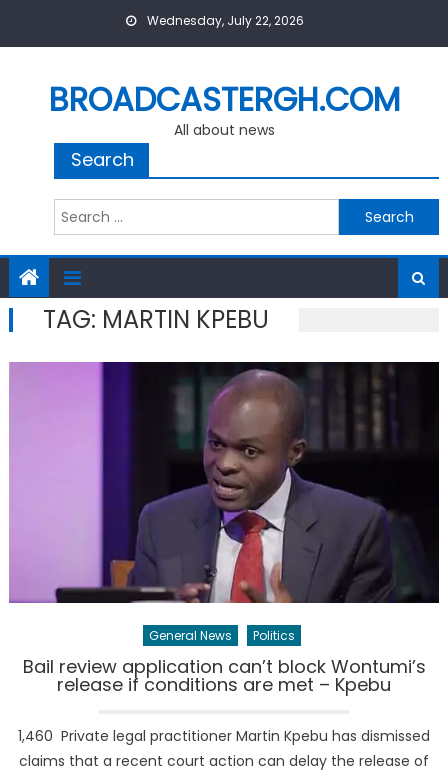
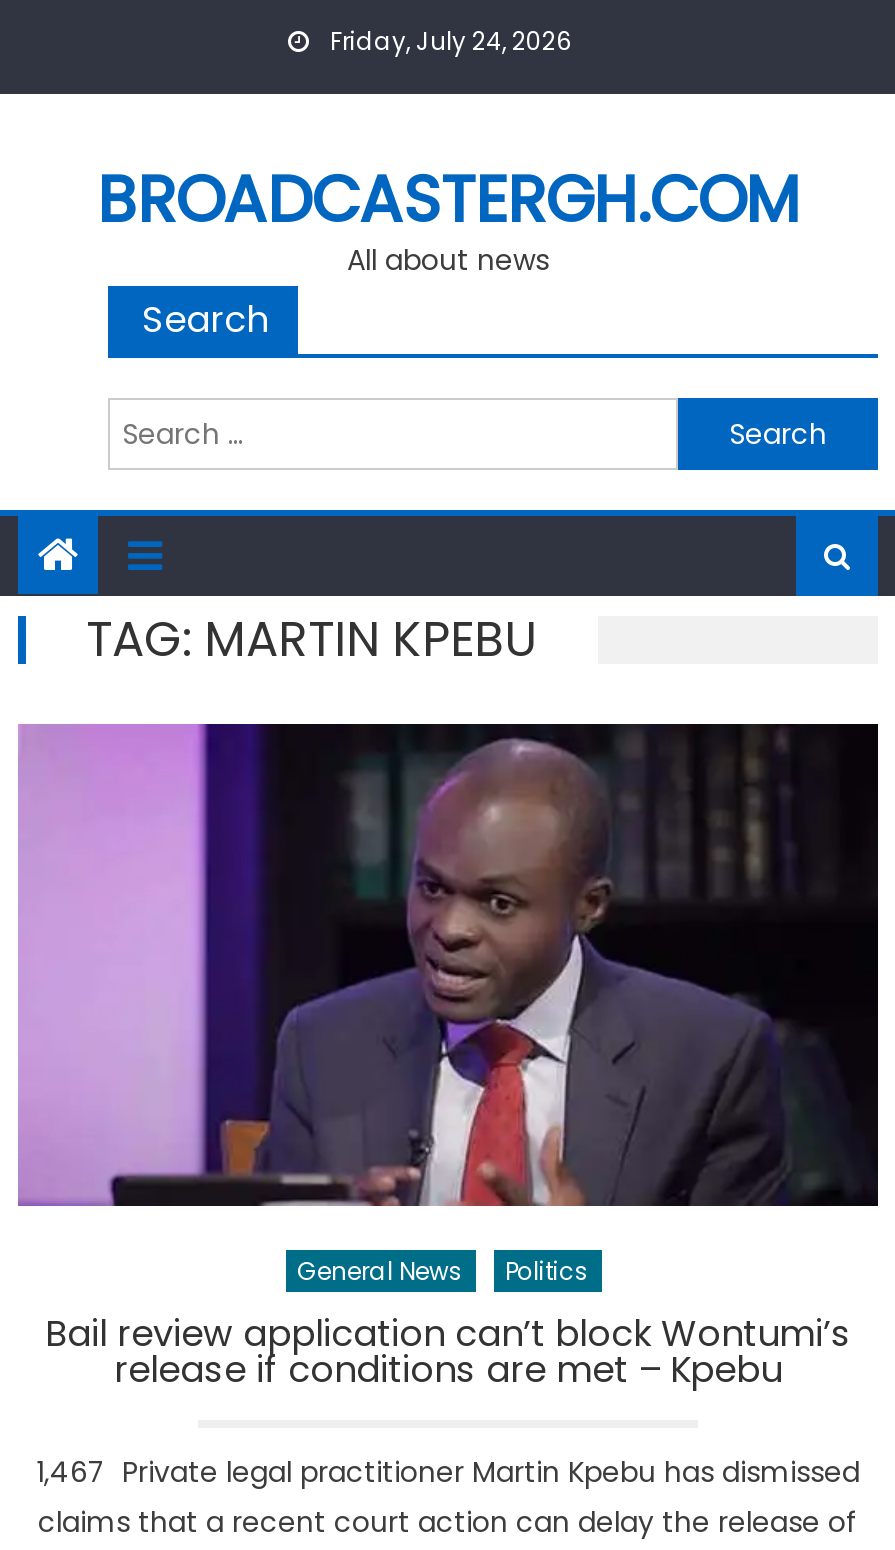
- Wednesday, July 22, 2026
+ Friday, July 24, 2026

- 1,460 Private legal practitioner Martin Kpebu has dismissed
+ 1,467 Private legal practitioner Martin Kpebu has dismissed
